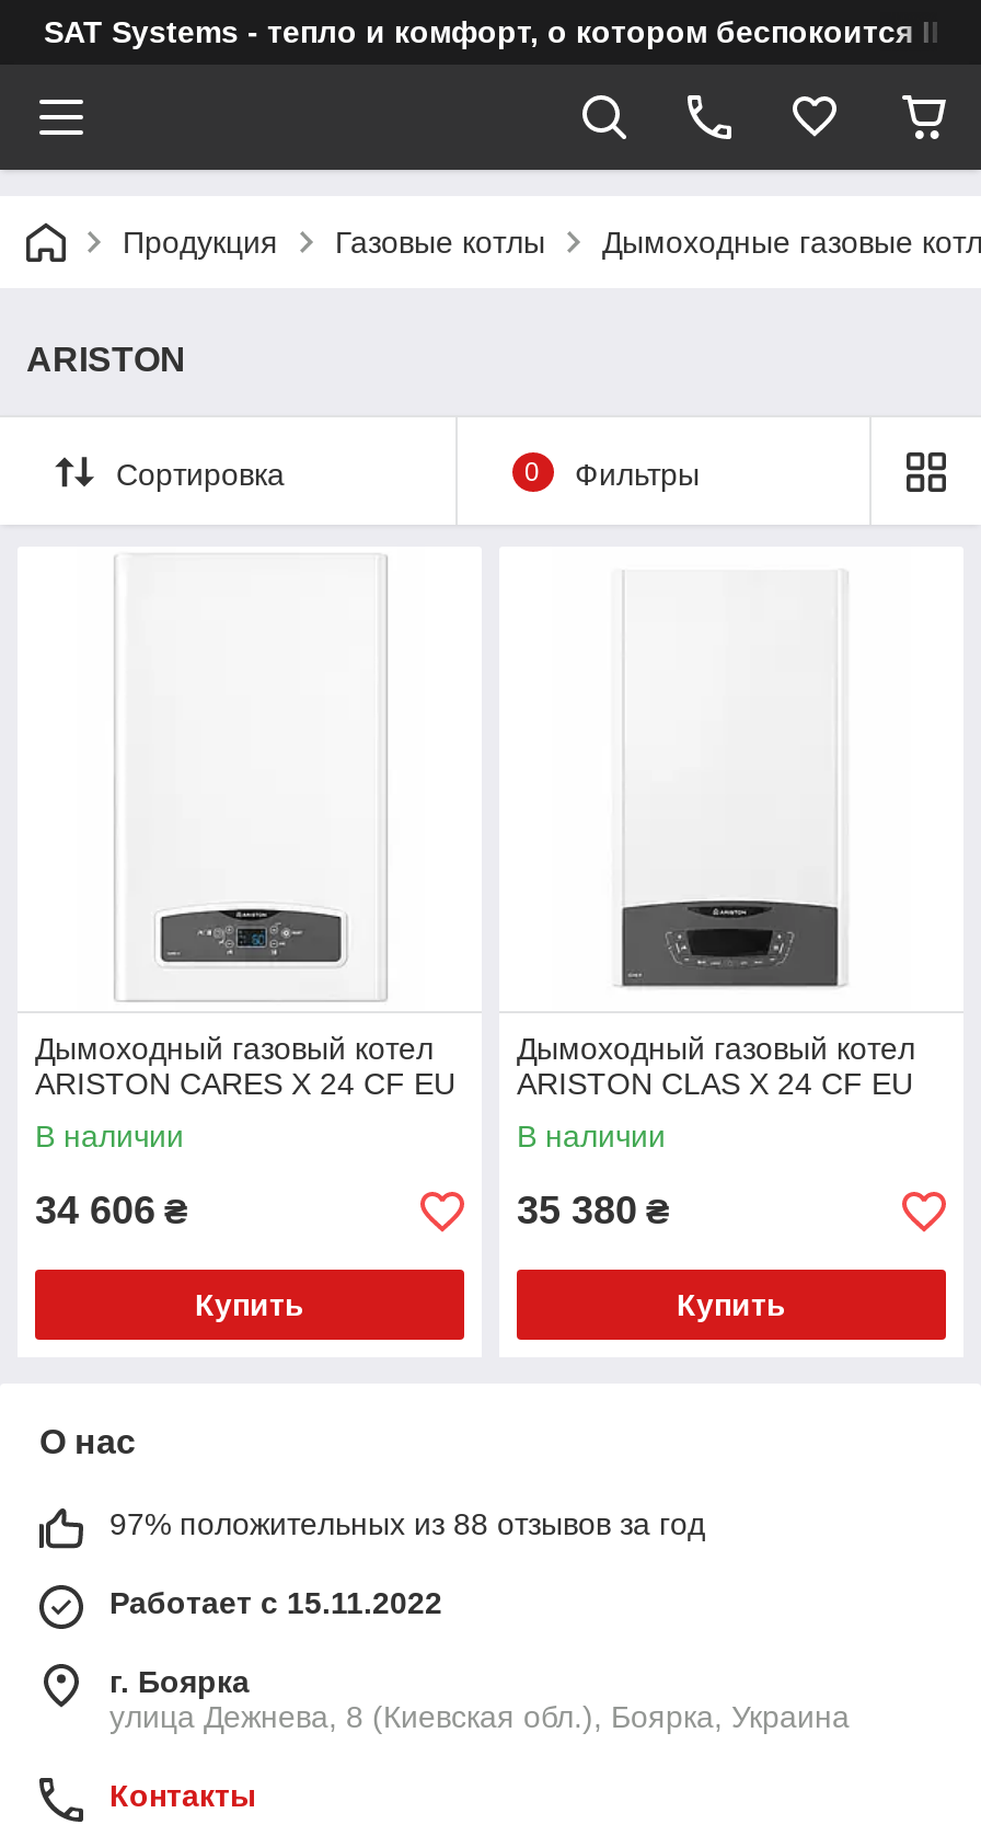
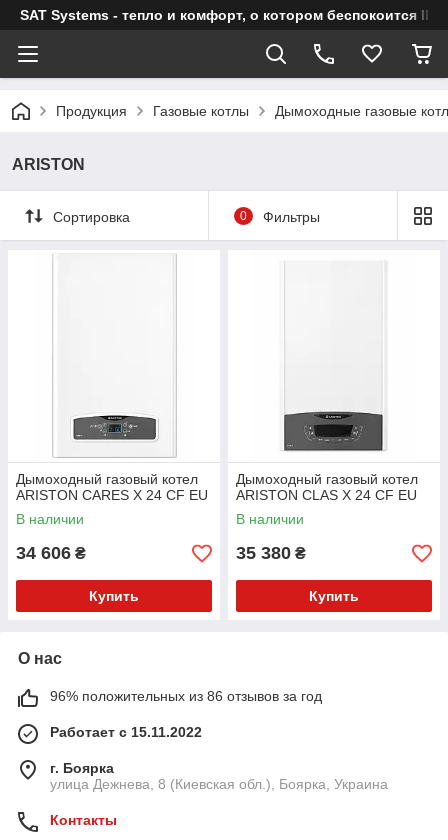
- 97% положительных из 88 отзывов за год
+ 96% положительных из 86 отзывов за год
